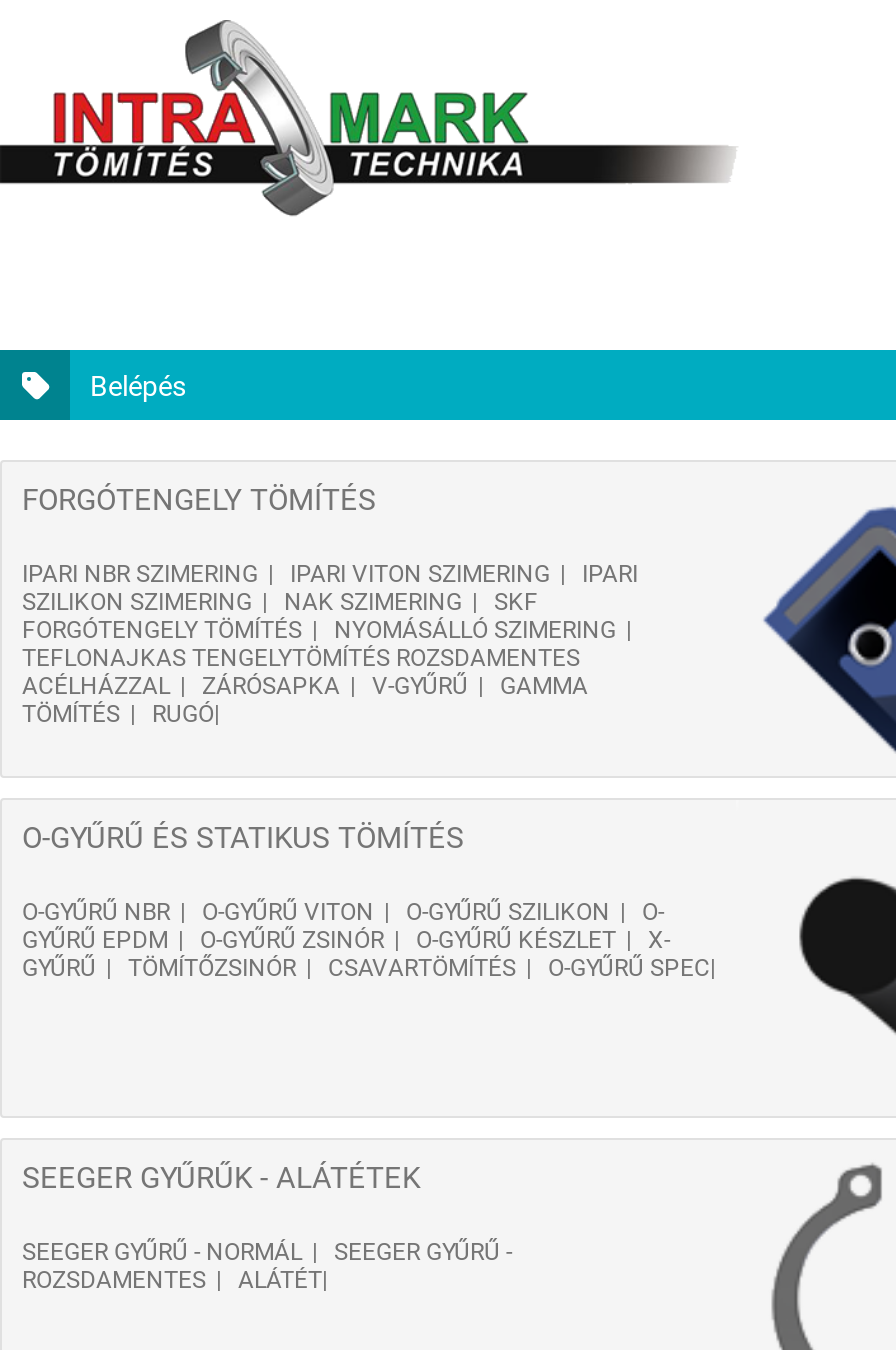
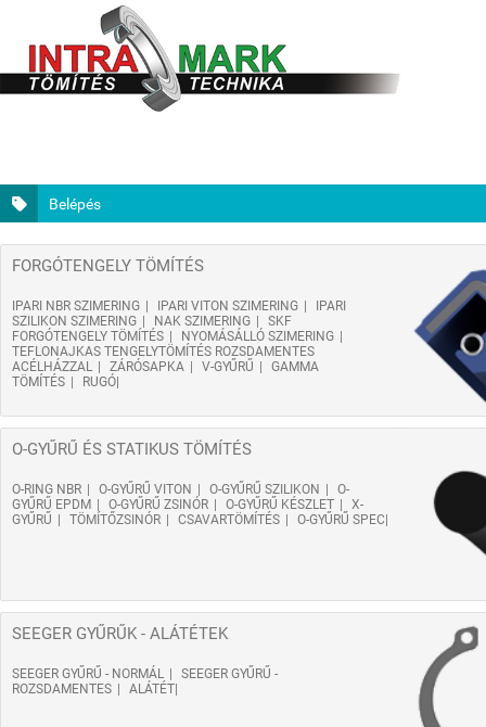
- O-GYŰRŰ NBR
+ O-RING NBR
